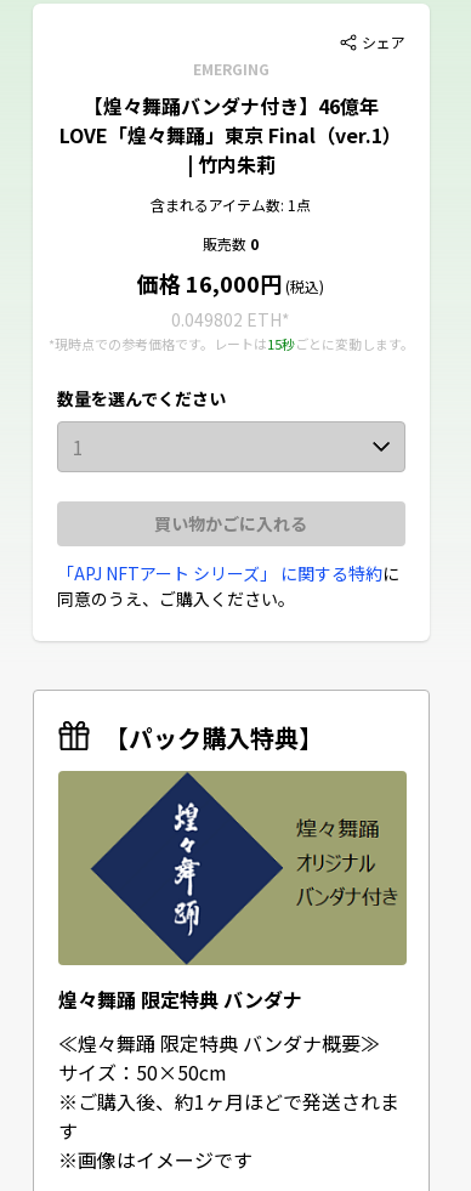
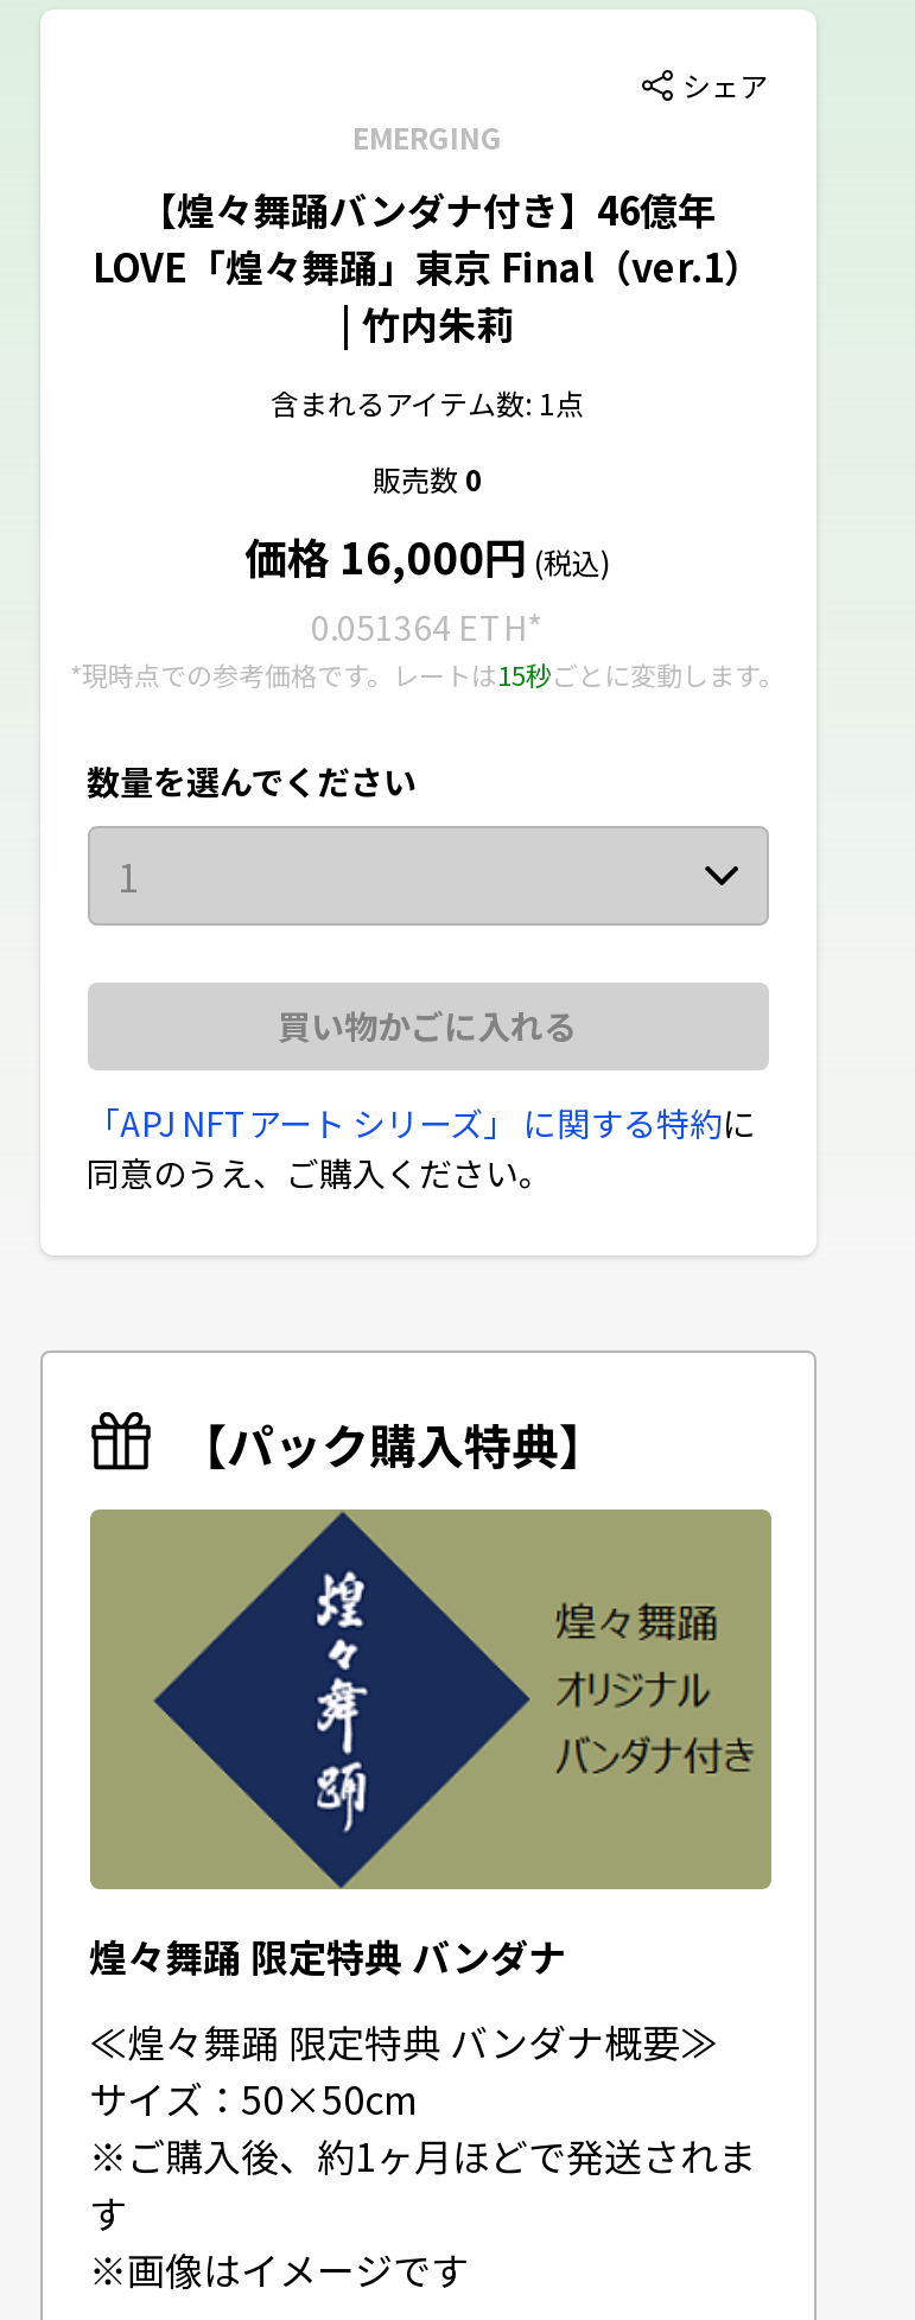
- 0.049802 ETH*
+ 0.051364 ETH*
